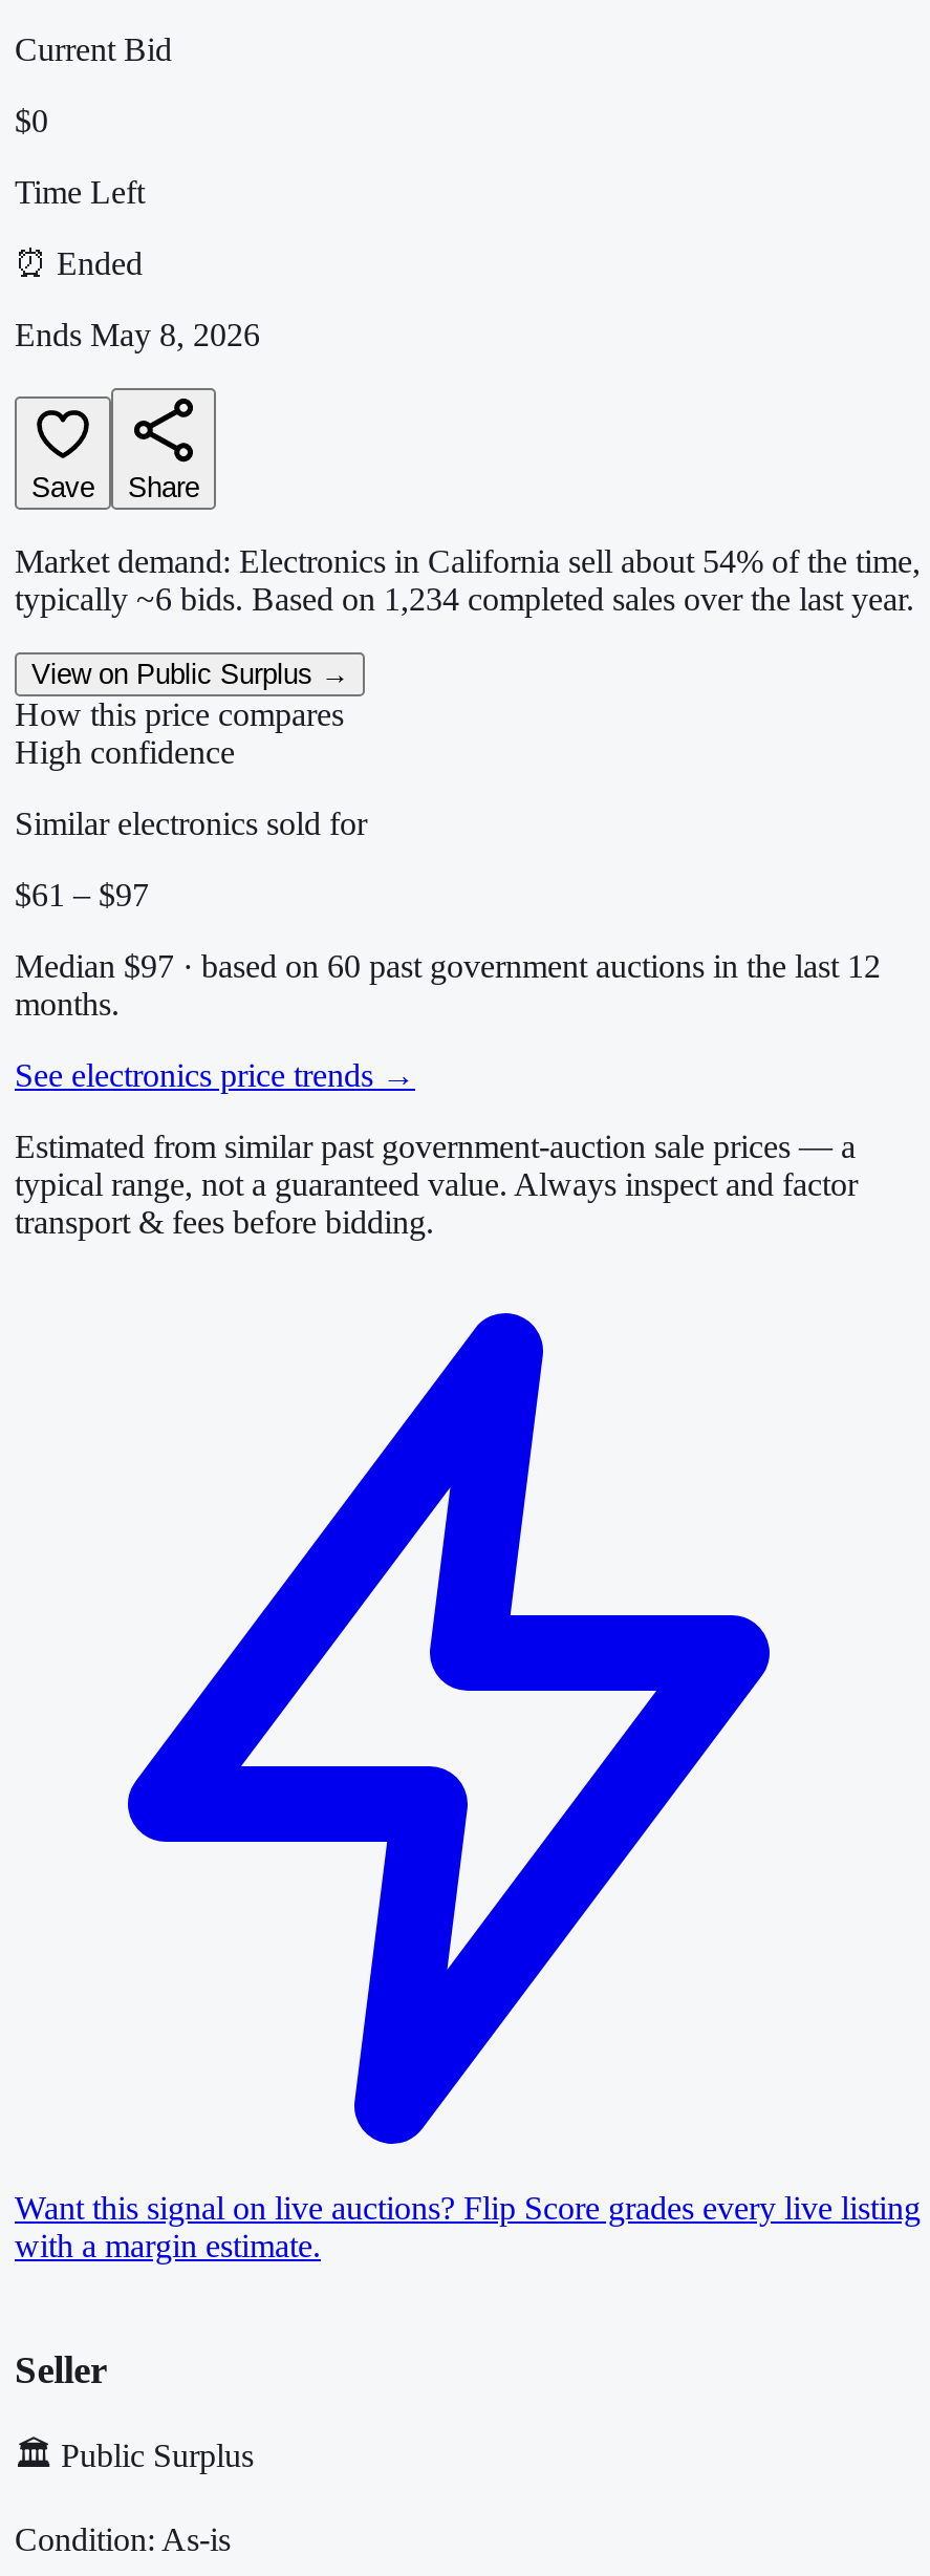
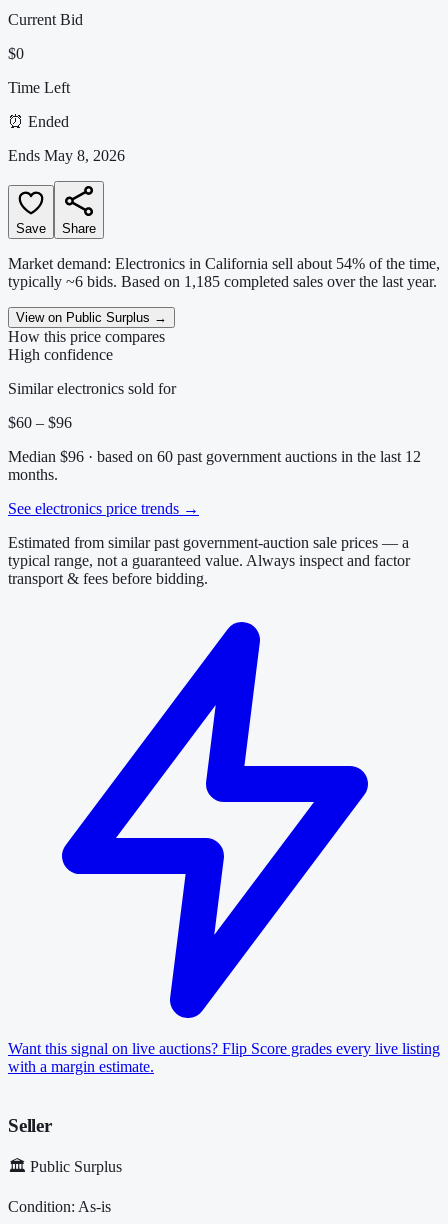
- typically ~6 bids. Based on 1,234 completed sales over the last year.
+ typically ~6 bids. Based on 1,185 completed sales over the last year.

- $61 – $97
+ $60 – $96

- Median $97 · based on 60 past government auctions in the last 12
+ Median $96 · based on 60 past government auctions in the last 12
